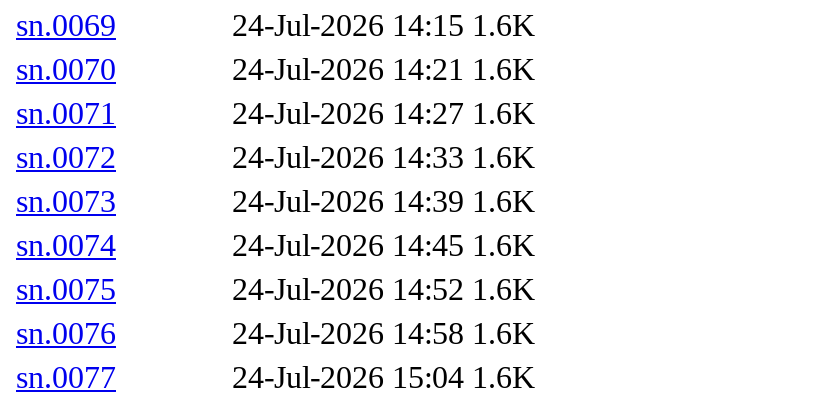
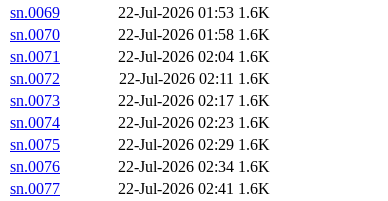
- 24-Jul-2026 14:15 1.6K
+ 22-Jul-2026 01:53 1.6K

- 24-Jul-2026 14:21 1.6K
+ 22-Jul-2026 01:58 1.6K

- 24-Jul-2026 14:27 1.6K
+ 22-Jul-2026 02:04 1.6K

- 24-Jul-2026 14:33 1.6K
+ 22-Jul-2026 02:11 1.6K

- 24-Jul-2026 14:39 1.6K
+ 22-Jul-2026 02:17 1.6K

- 24-Jul-2026 14:45 1.6K
+ 22-Jul-2026 02:23 1.6K

- 24-Jul-2026 14:52 1.6K
+ 22-Jul-2026 02:29 1.6K

- 24-Jul-2026 14:58 1.6K
+ 22-Jul-2026 02:34 1.6K

- 24-Jul-2026 15:04 1.6K
+ 22-Jul-2026 02:41 1.6K
